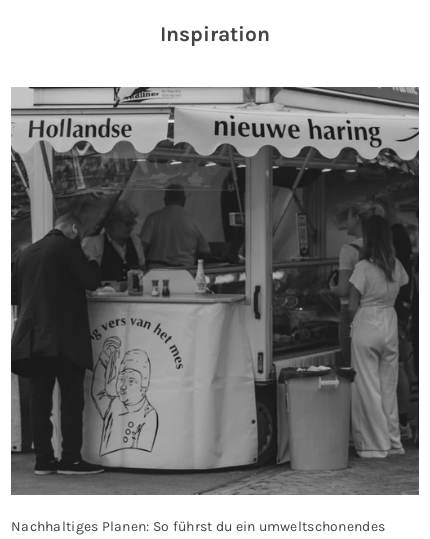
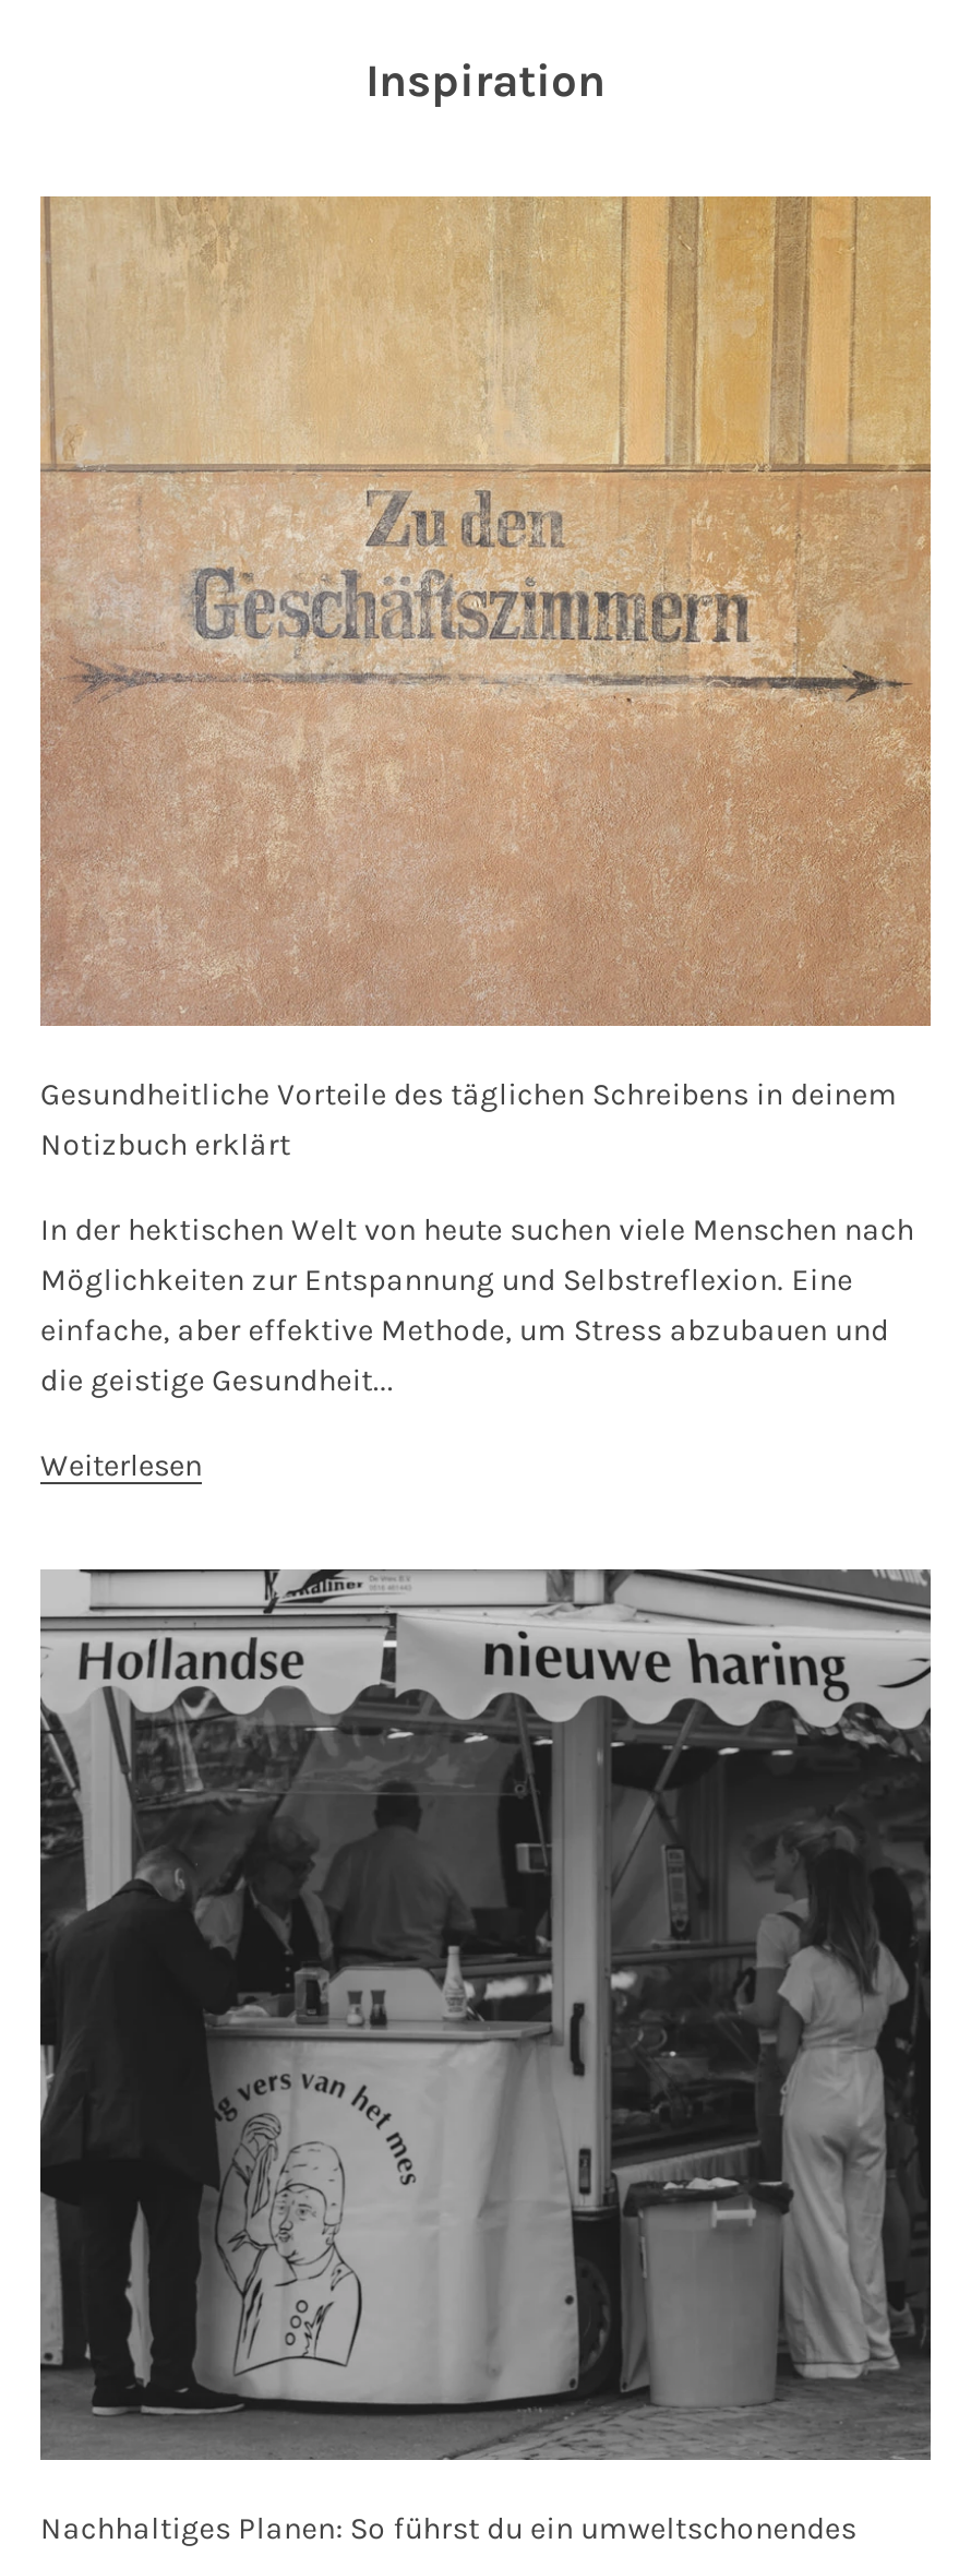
+ [image]
+ Gesundheitliche Vorteile des täglichen Schreibens in deinem
+ Notizbuch erklärt
+ In der hektischen Welt von heute suchen viele Menschen nach
+ Möglichkeiten zur Entspannung und Selbstreflexion. Eine
+ einfache, aber effektive Methode, um Stress abzubauen und
+ die geistige Gesundheit...
+ Weiterlesen
